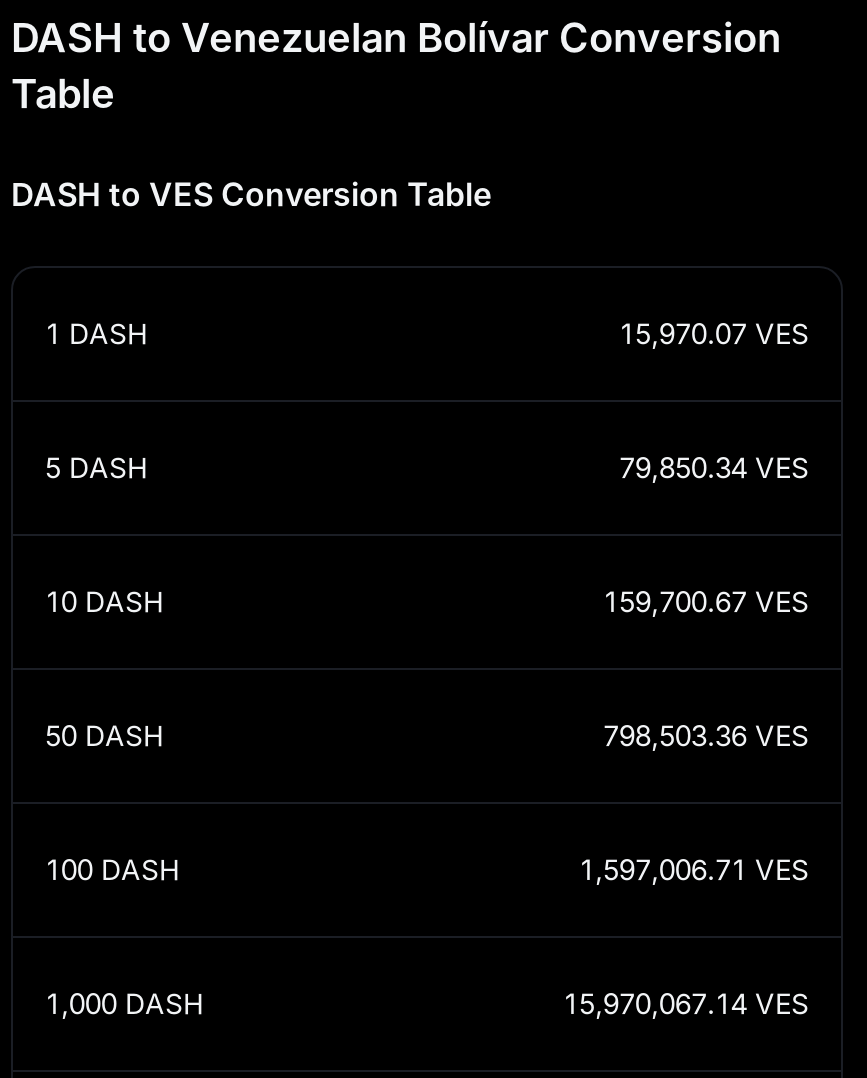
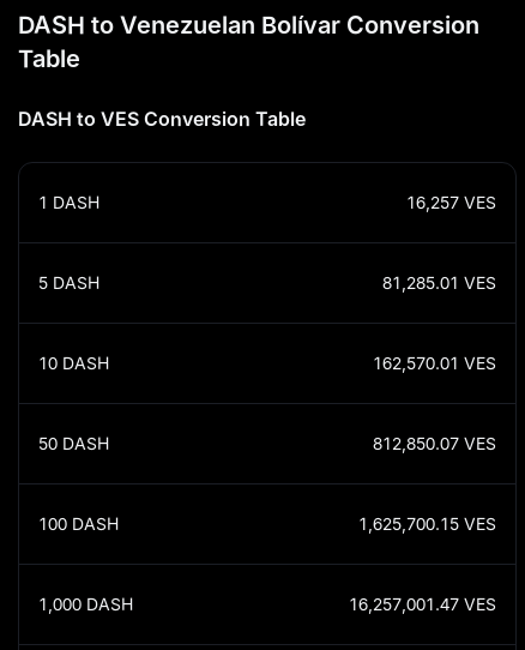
- 15,970.07 VES
+ 16,257 VES

- 79,850.34 VES
+ 81,285.01 VES

- 159,700.67 VES
+ 162,570.01 VES

- 798,503.36 VES
+ 812,850.07 VES

- 1,597,006.71 VES
+ 1,625,700.15 VES

- 15,970,067.14 VES
+ 16,257,001.47 VES
